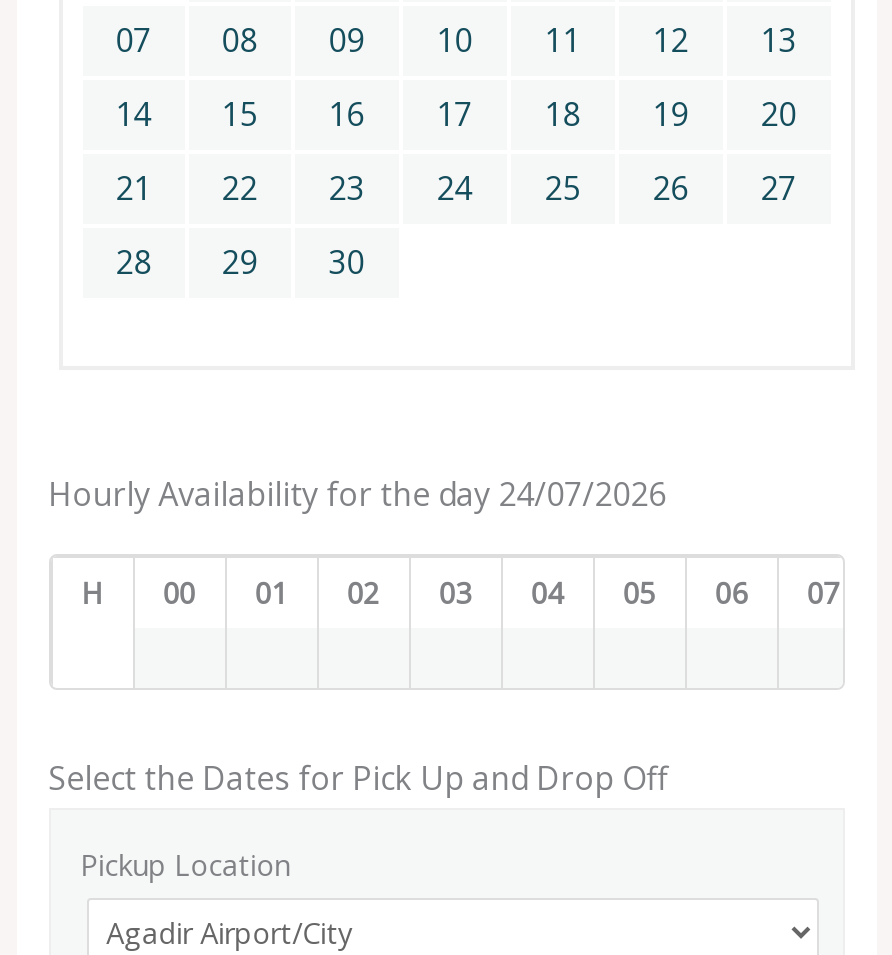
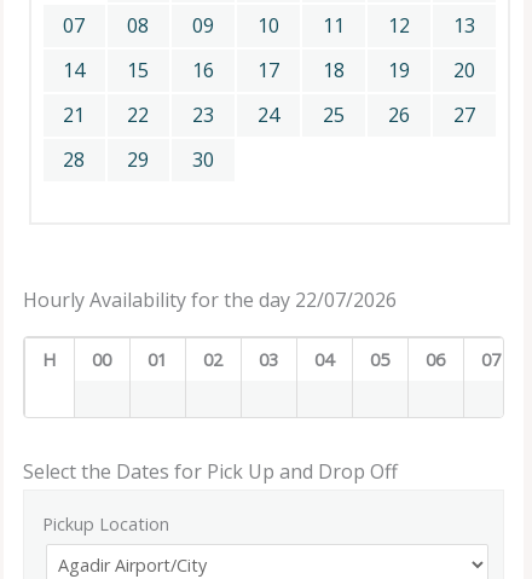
- Hourly Availability for the day 24/07/2026
+ Hourly Availability for the day 22/07/2026
